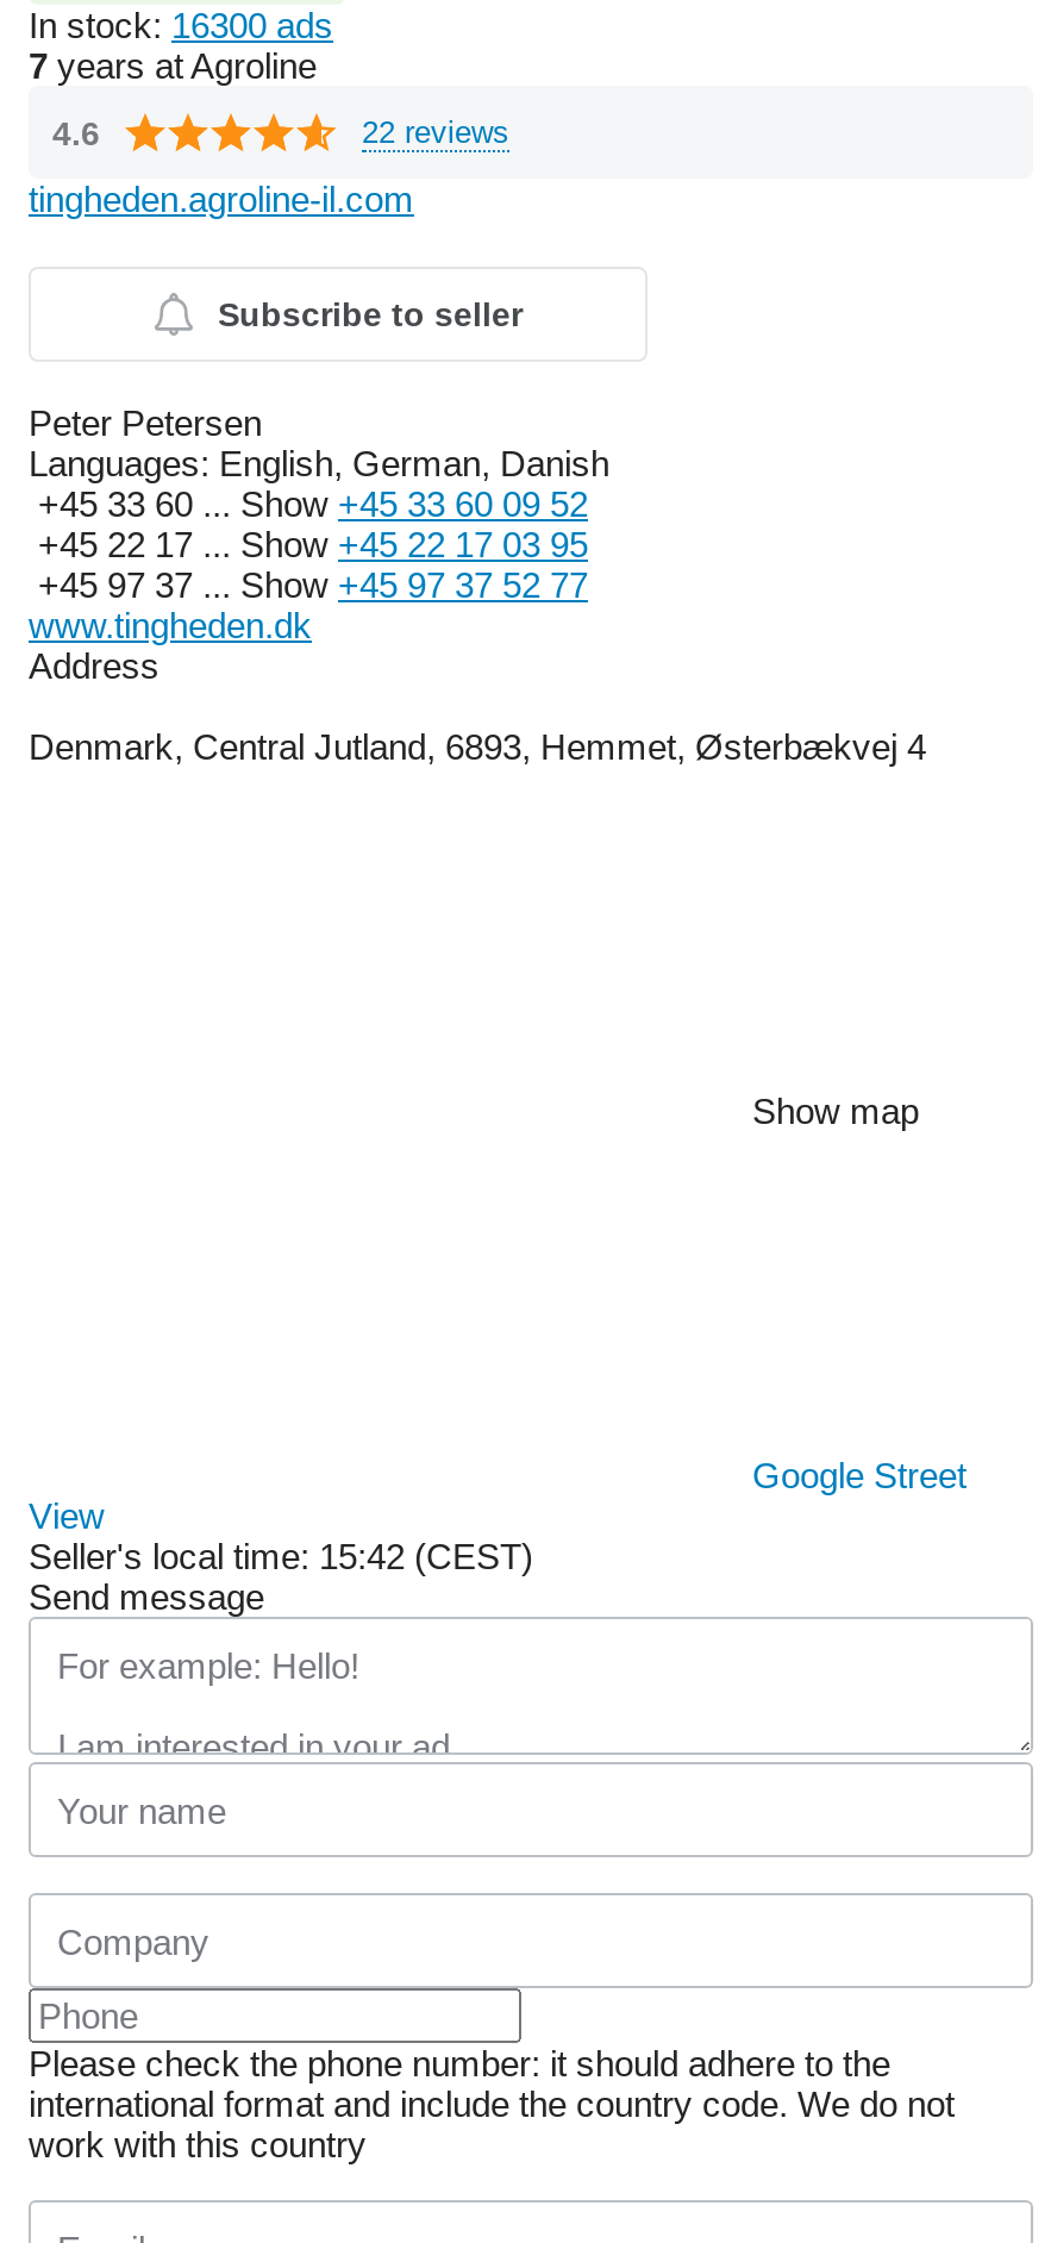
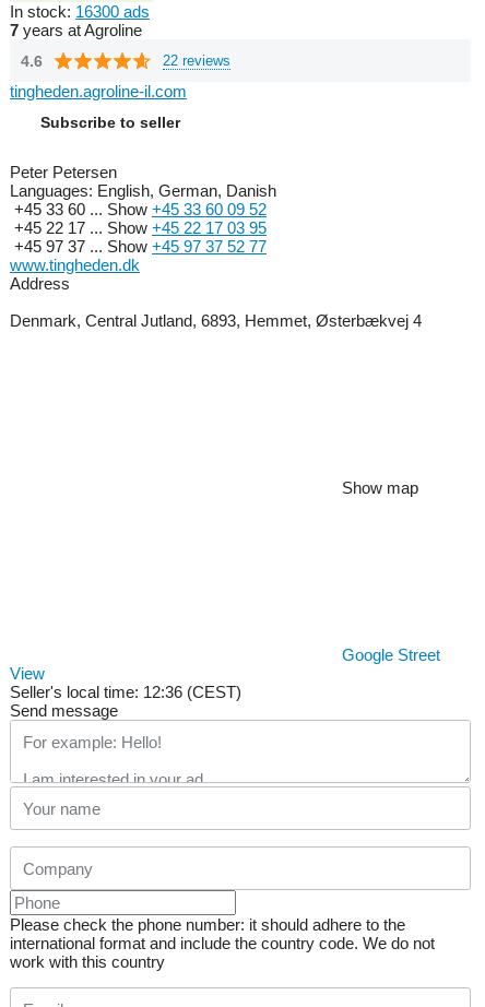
- Seller's local time: 15:42 (CEST)
+ Seller's local time: 12:36 (CEST)
